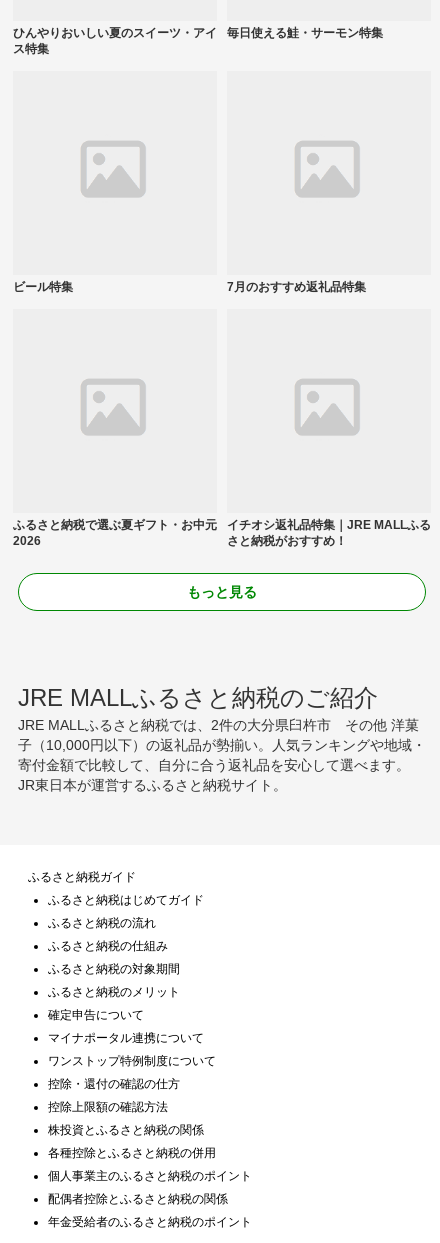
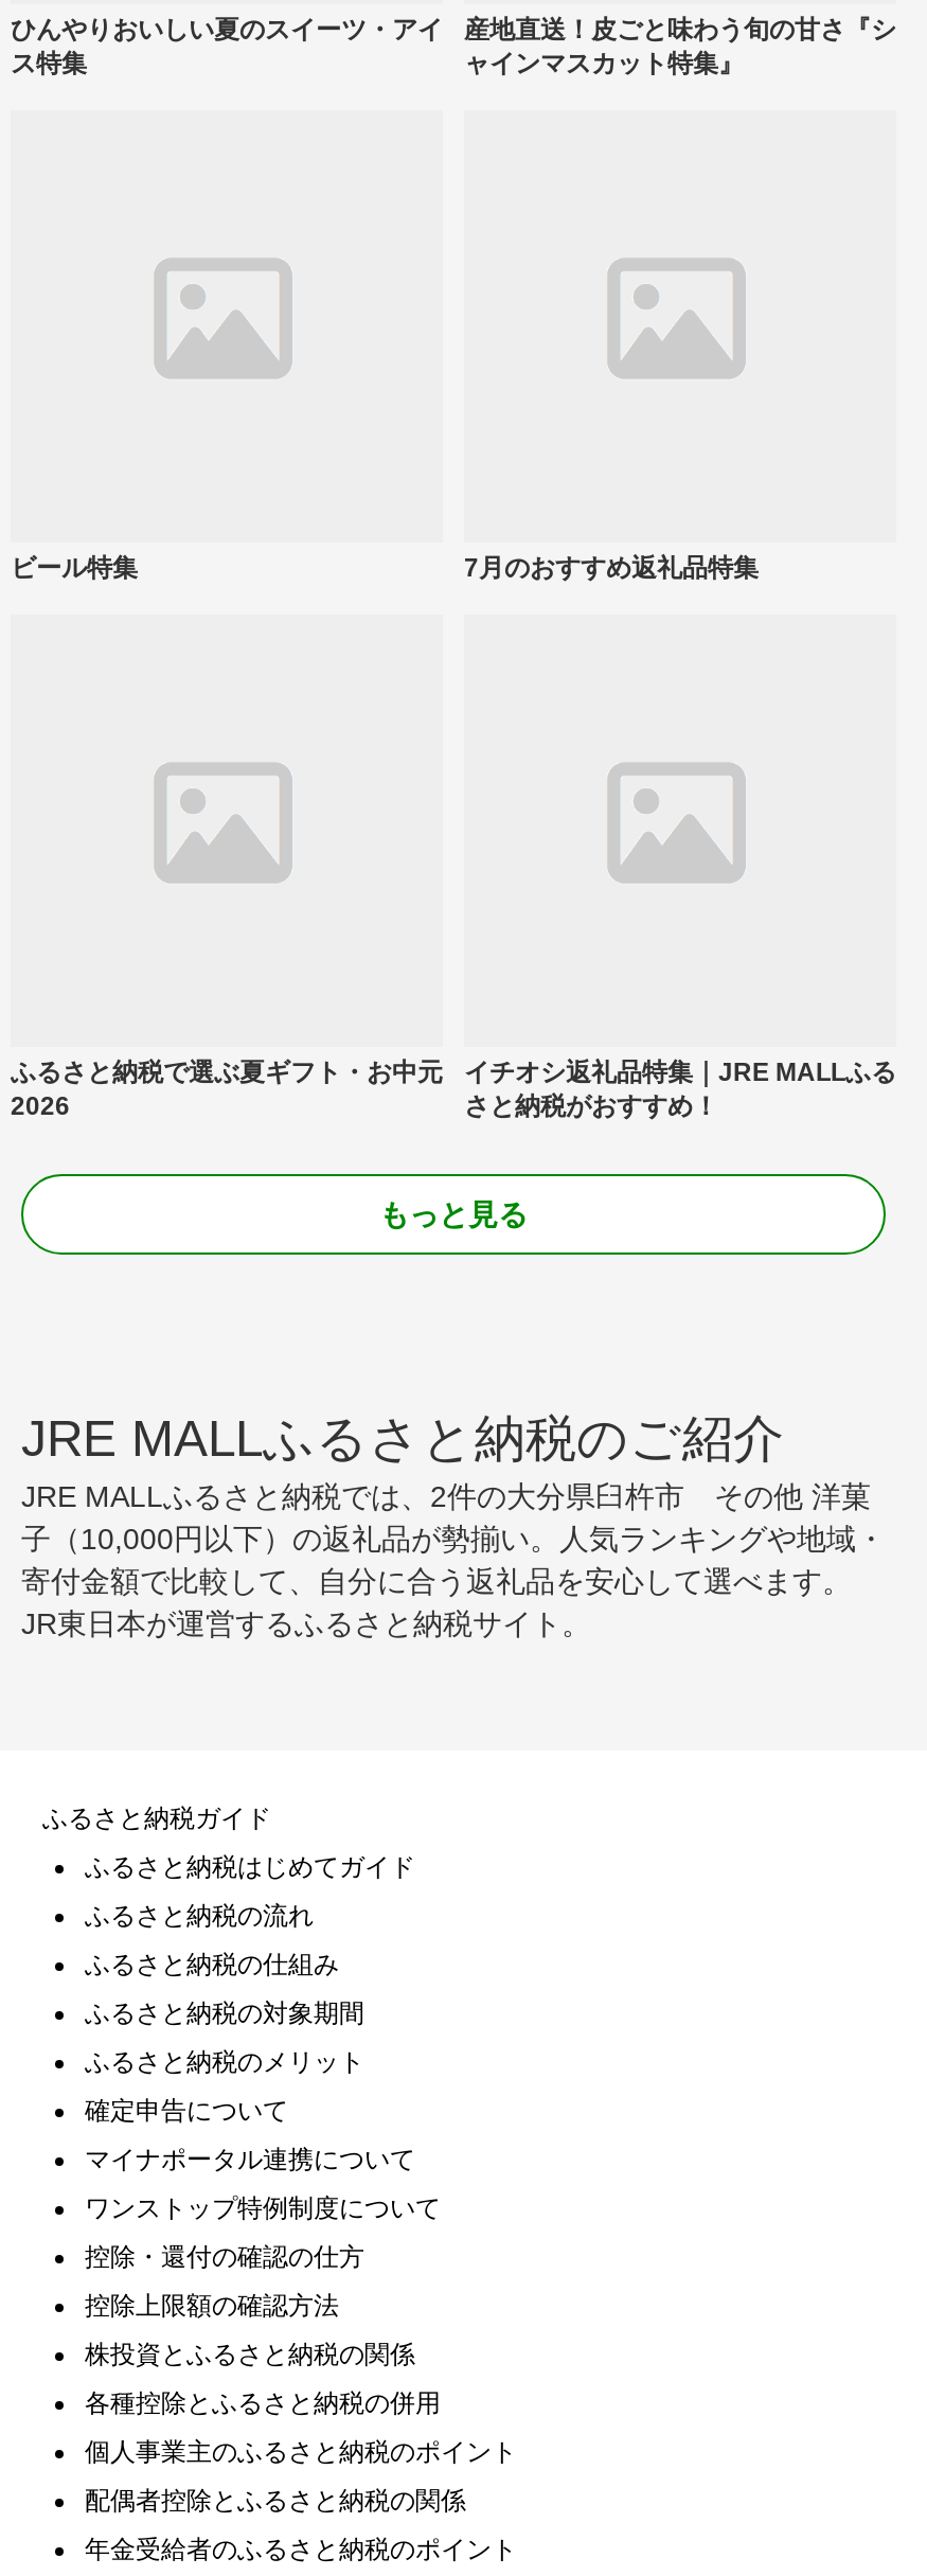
- 毎日使える鮭・サーモン特集
+ 産地直送！皮ごと味わう旬の甘さ『シ
+ ャインマスカット特集』
